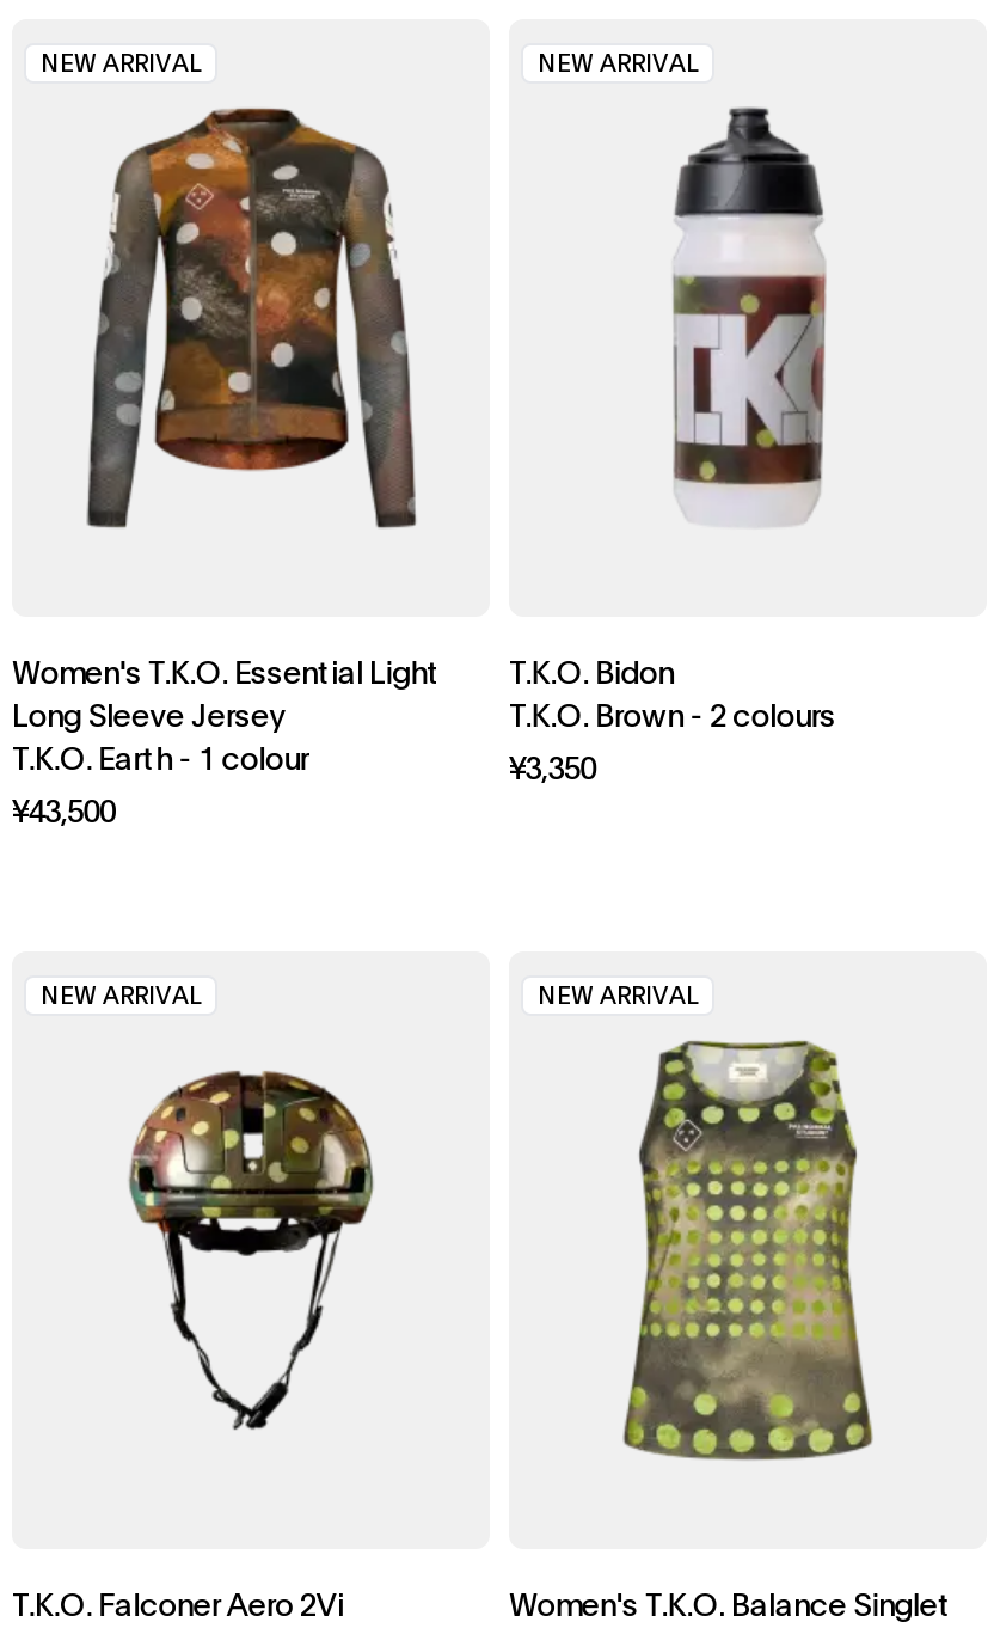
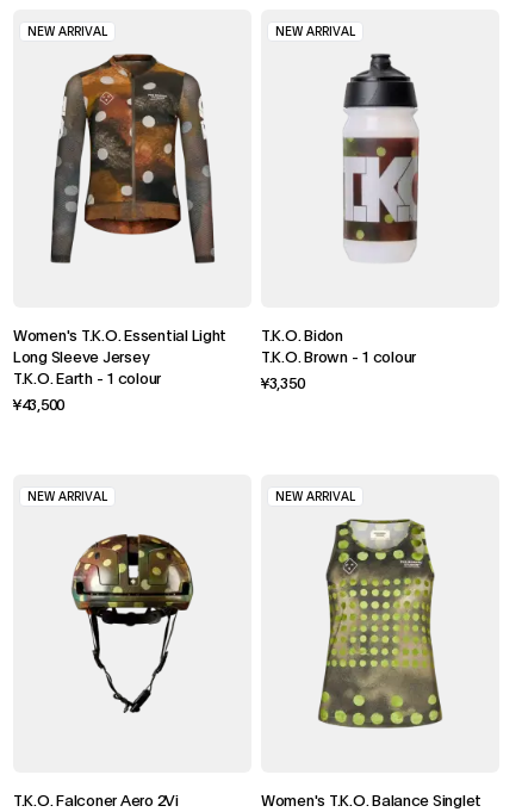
- T.K.O. Brown - 2 colours
+ T.K.O. Brown - 1 colour
